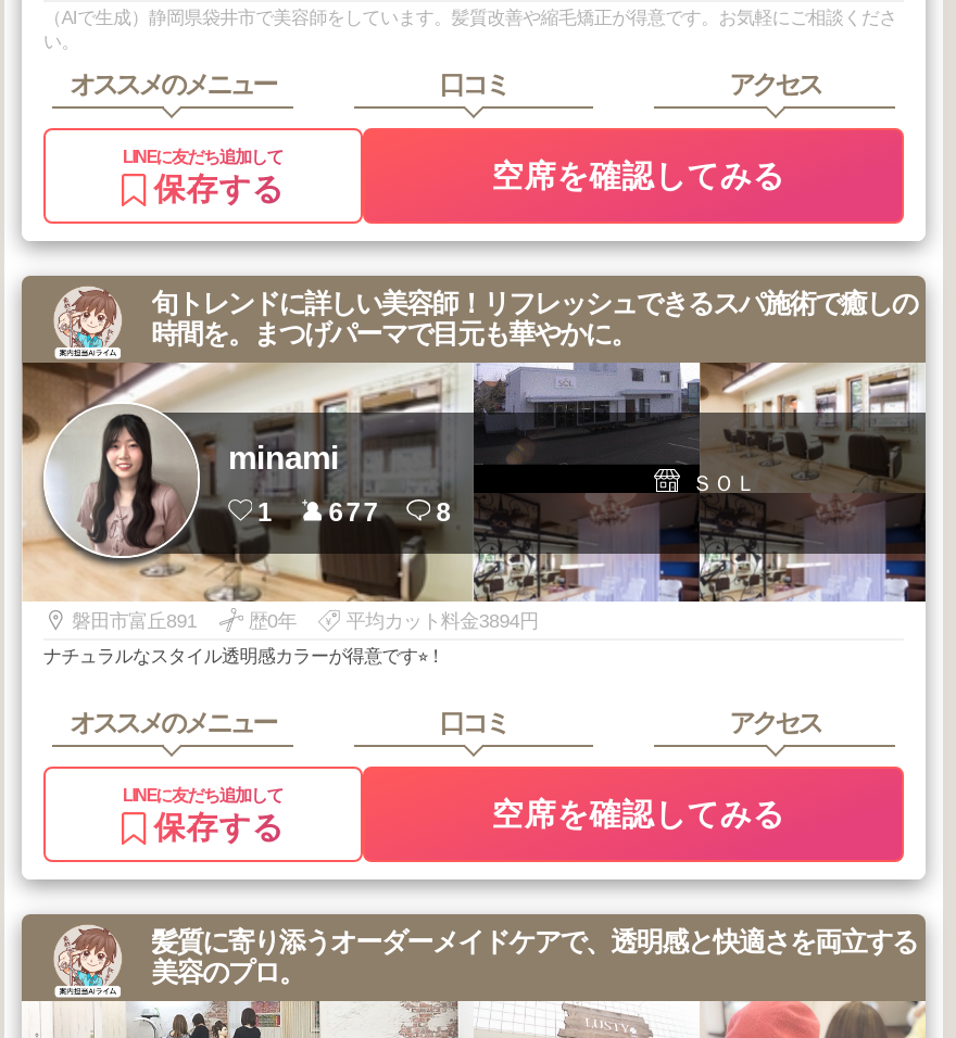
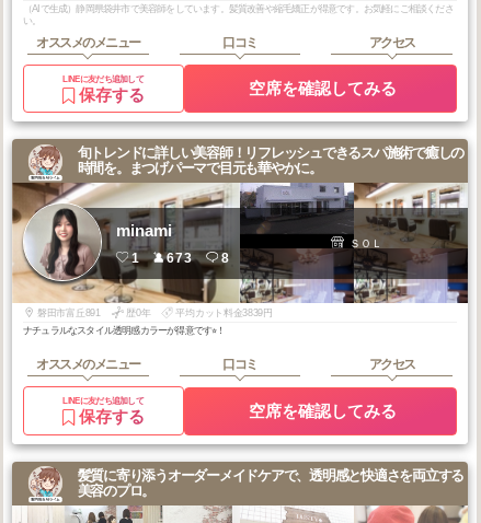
- 1 677 8
+ 1 673 8

- 平均カット料金3894円
+ 平均カット料金3839円
